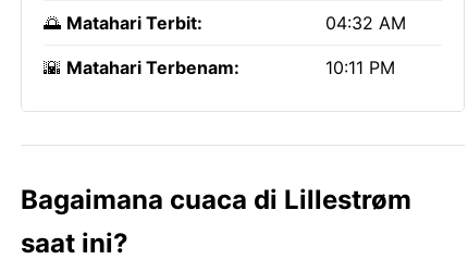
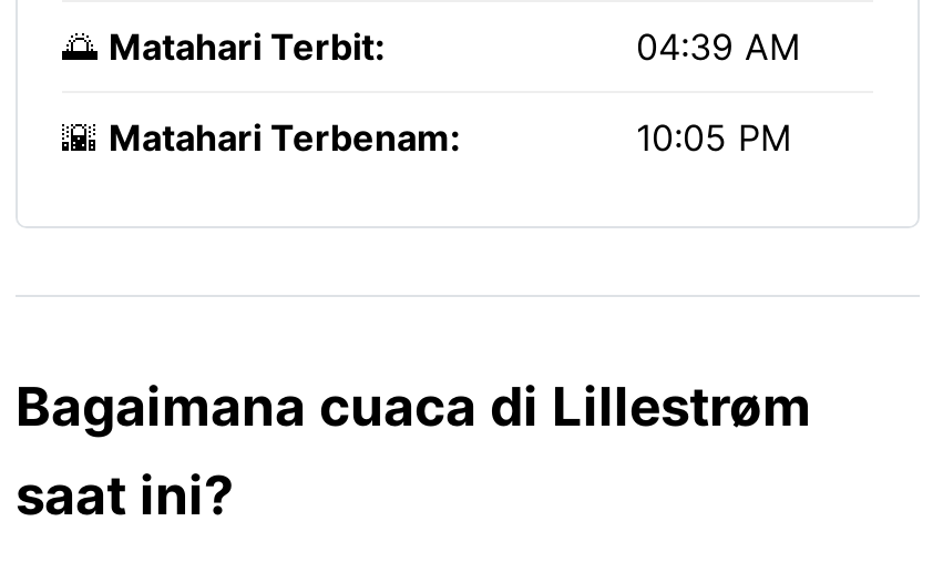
- 04:32 AM
+ 04:39 AM

- 10:11 PM
+ 10:05 PM
